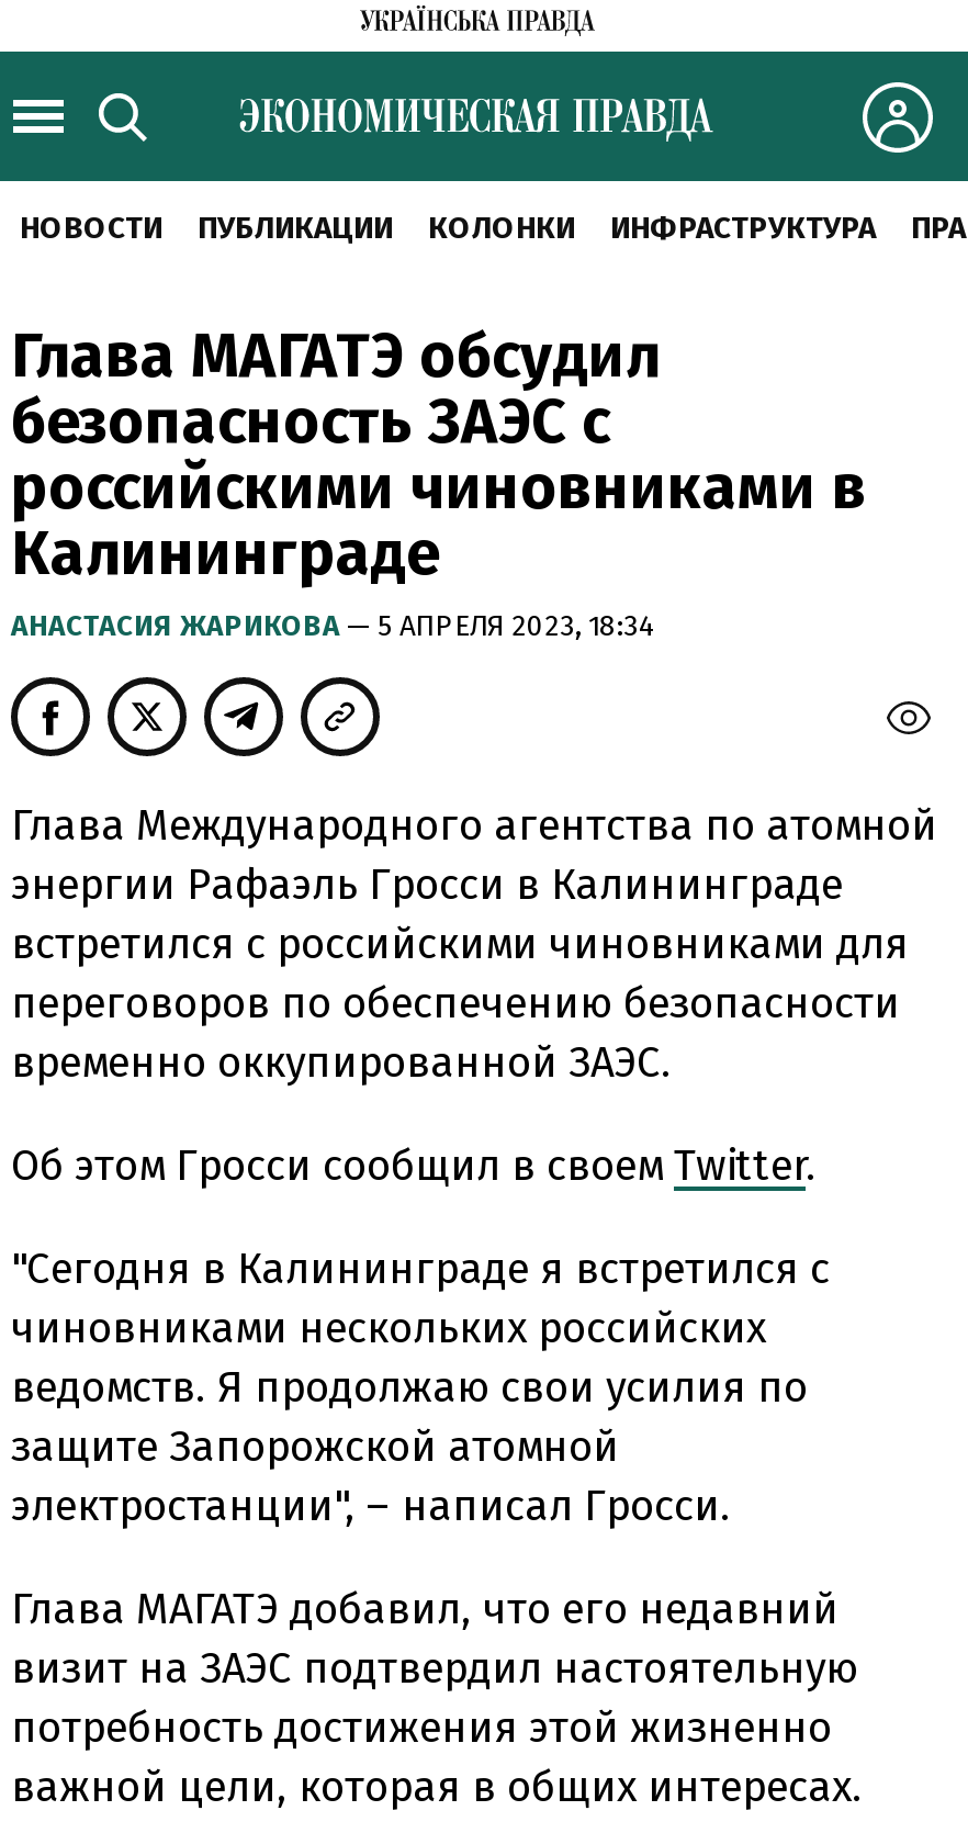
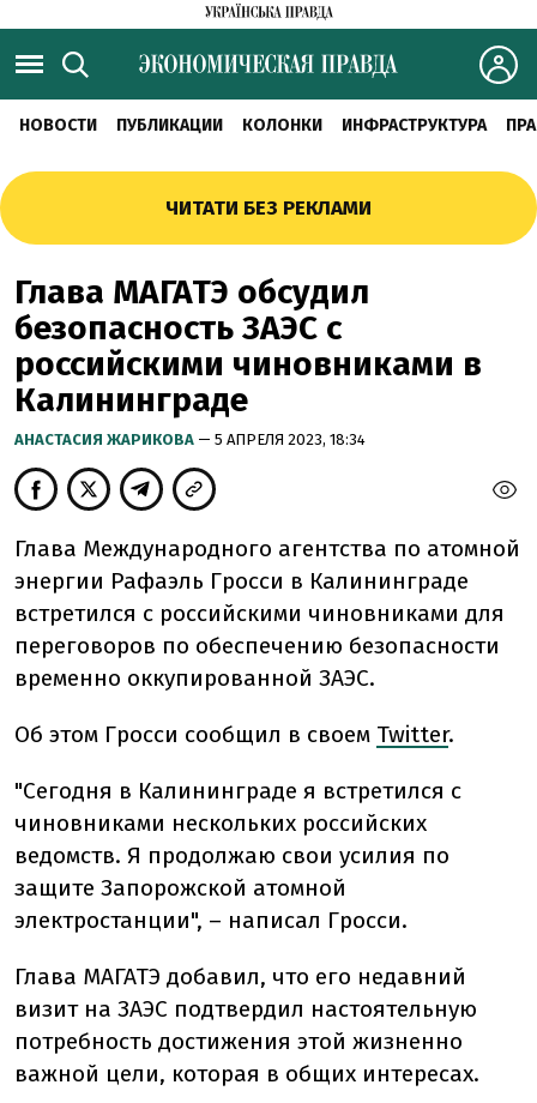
+ ЧИТАТИ БЕЗ РЕКЛАМИ
